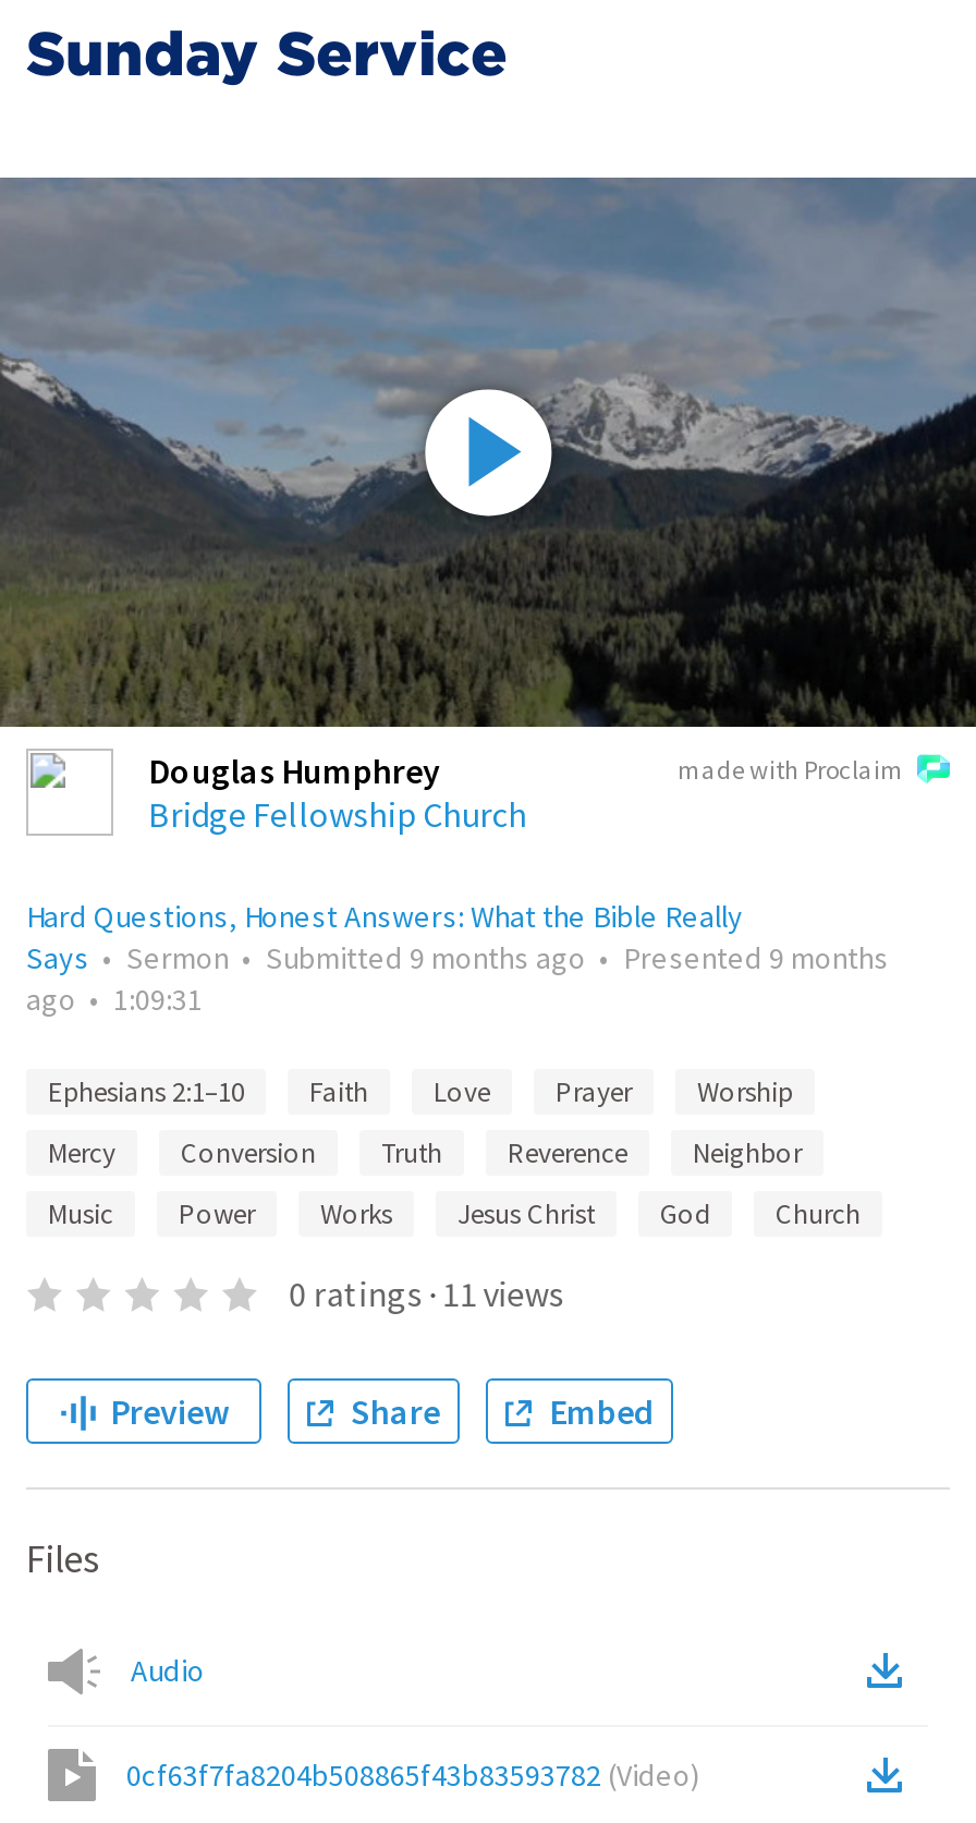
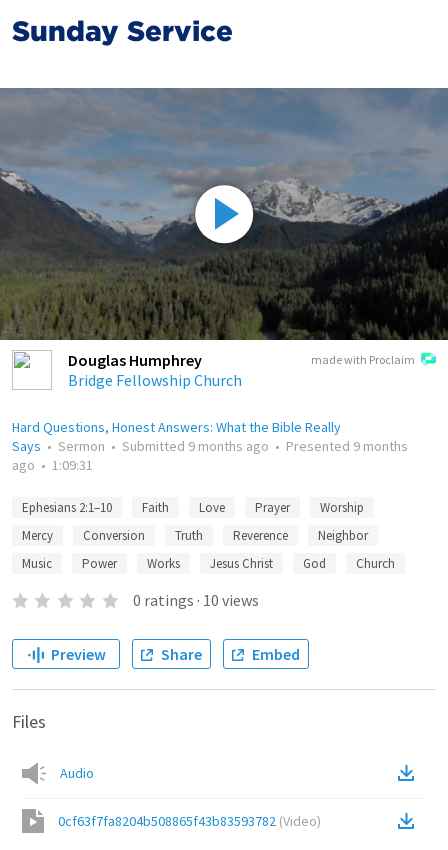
- 0 ratings · 11 views
+ 0 ratings · 10 views
